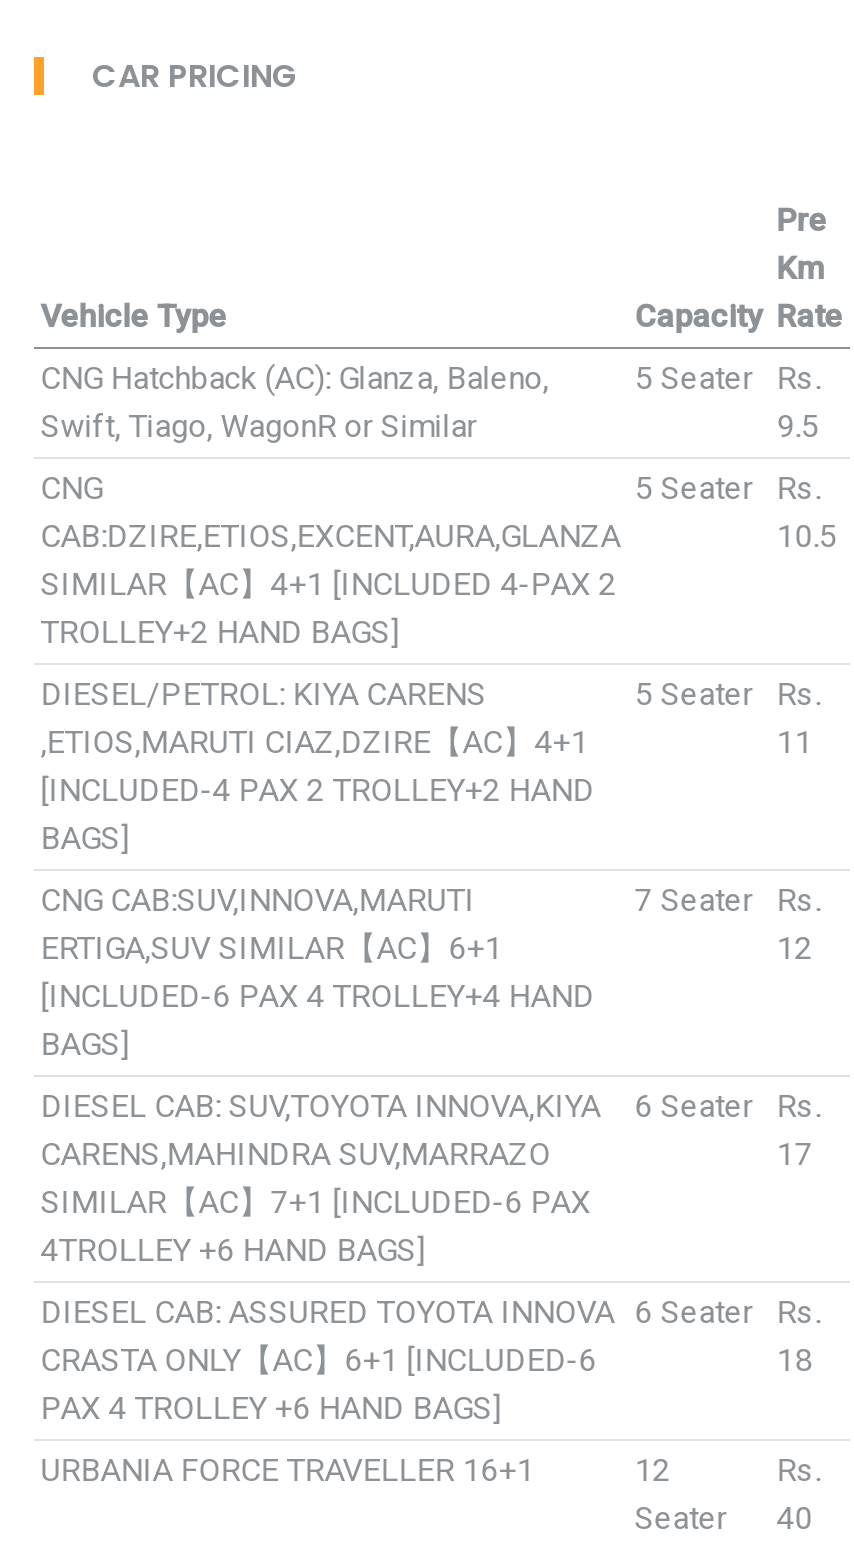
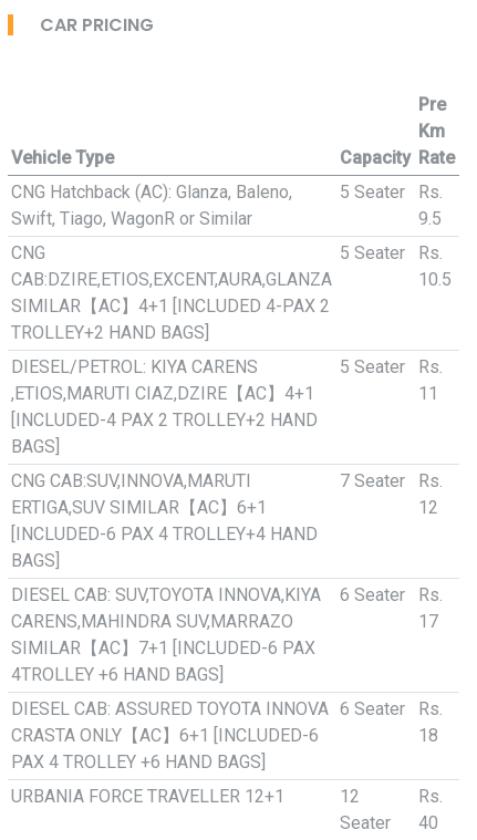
- URBANIA FORCE TRAVELLER 16+1
+ URBANIA FORCE TRAVELLER 12+1
